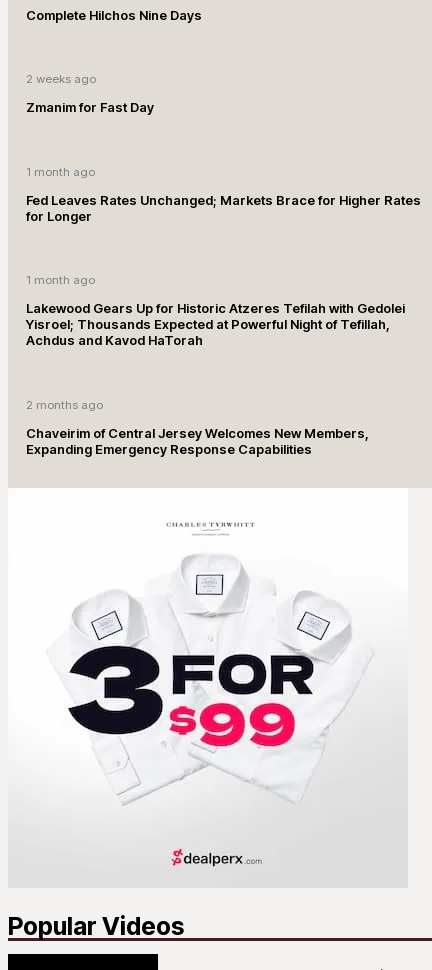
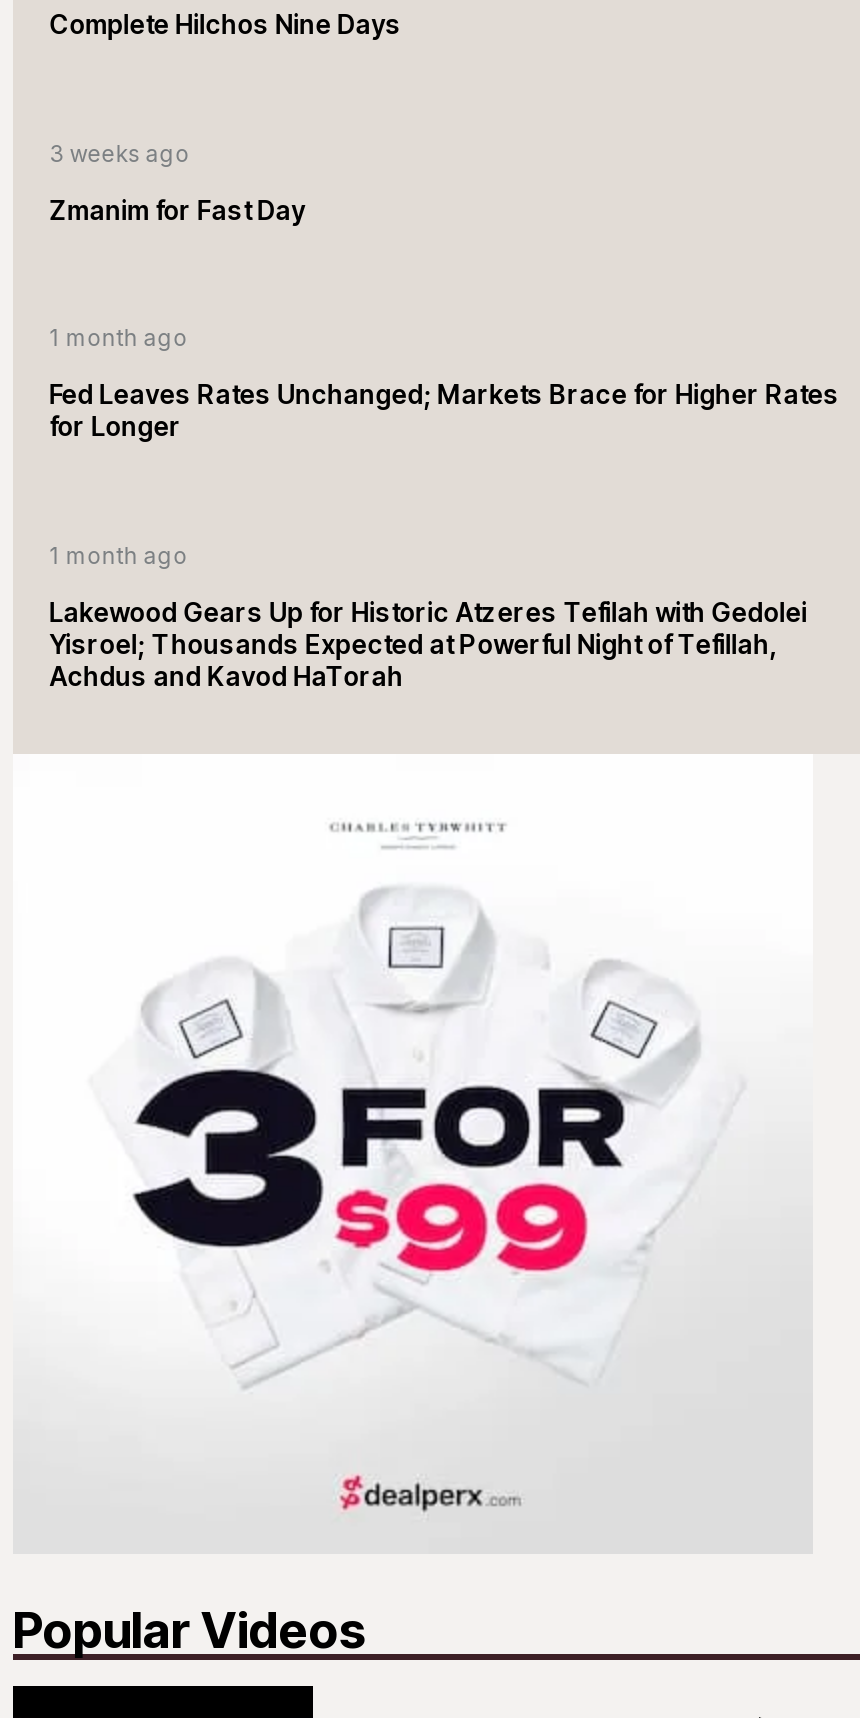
- 2 weeks ago
+ 3 weeks ago

- 2 months ago
- Chaveirim of Central Jersey Welcomes New Members,
- Expanding Emergency Response Capabilities
